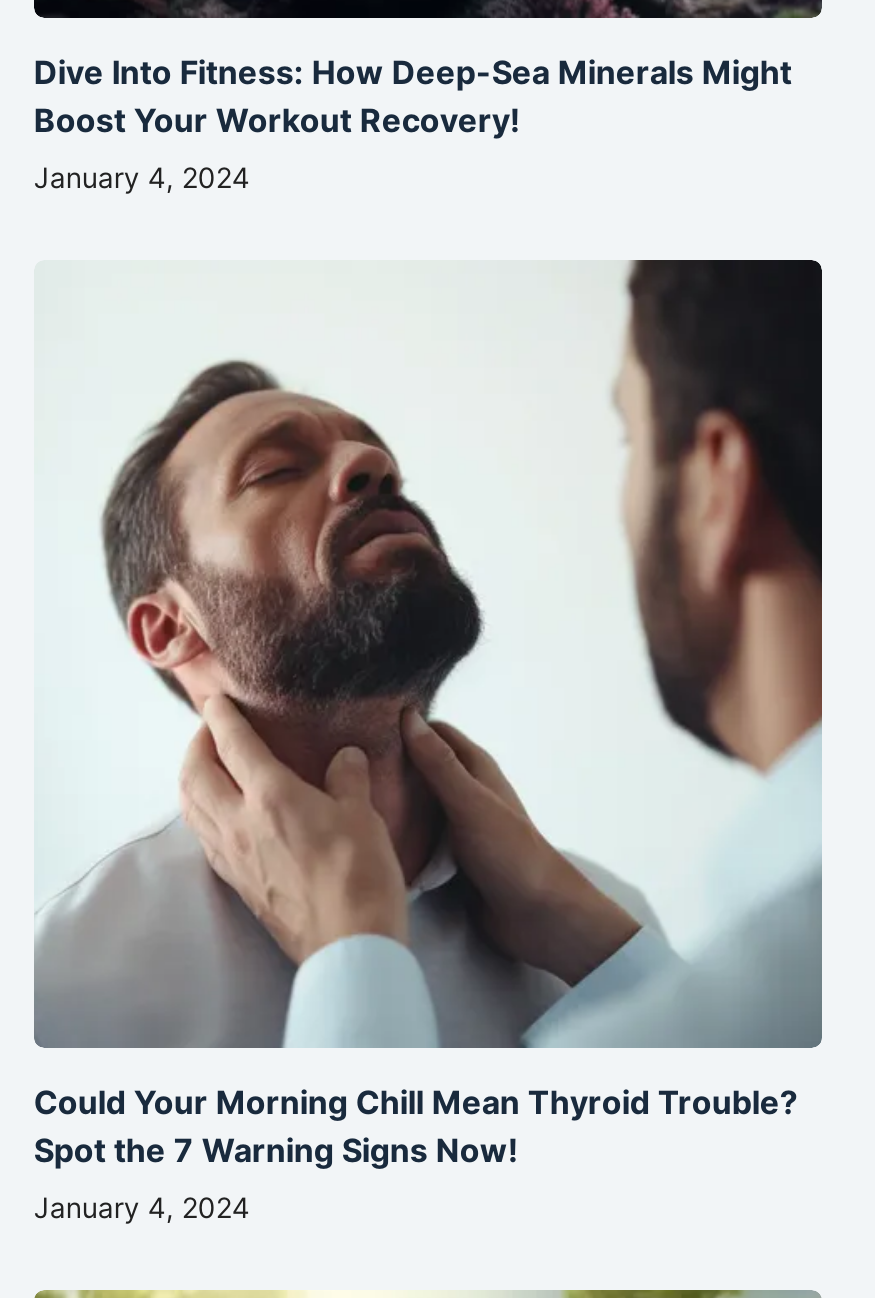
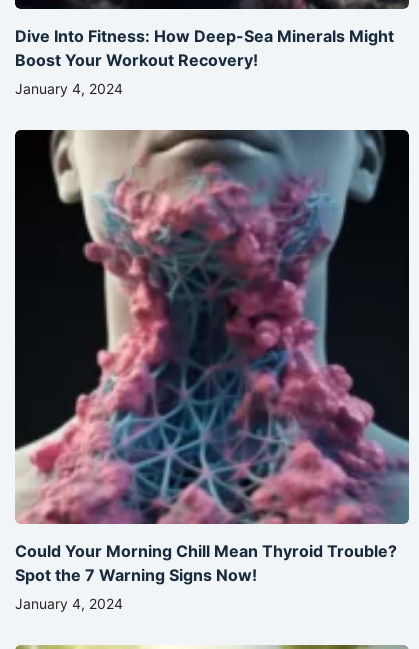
- [image]
+ [image]
